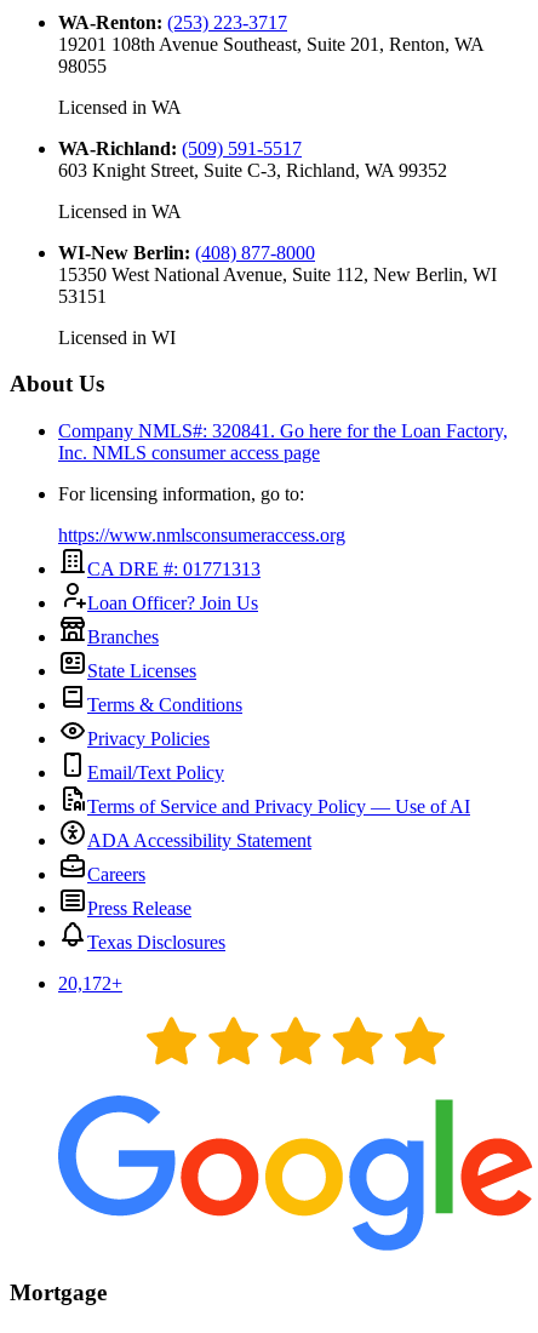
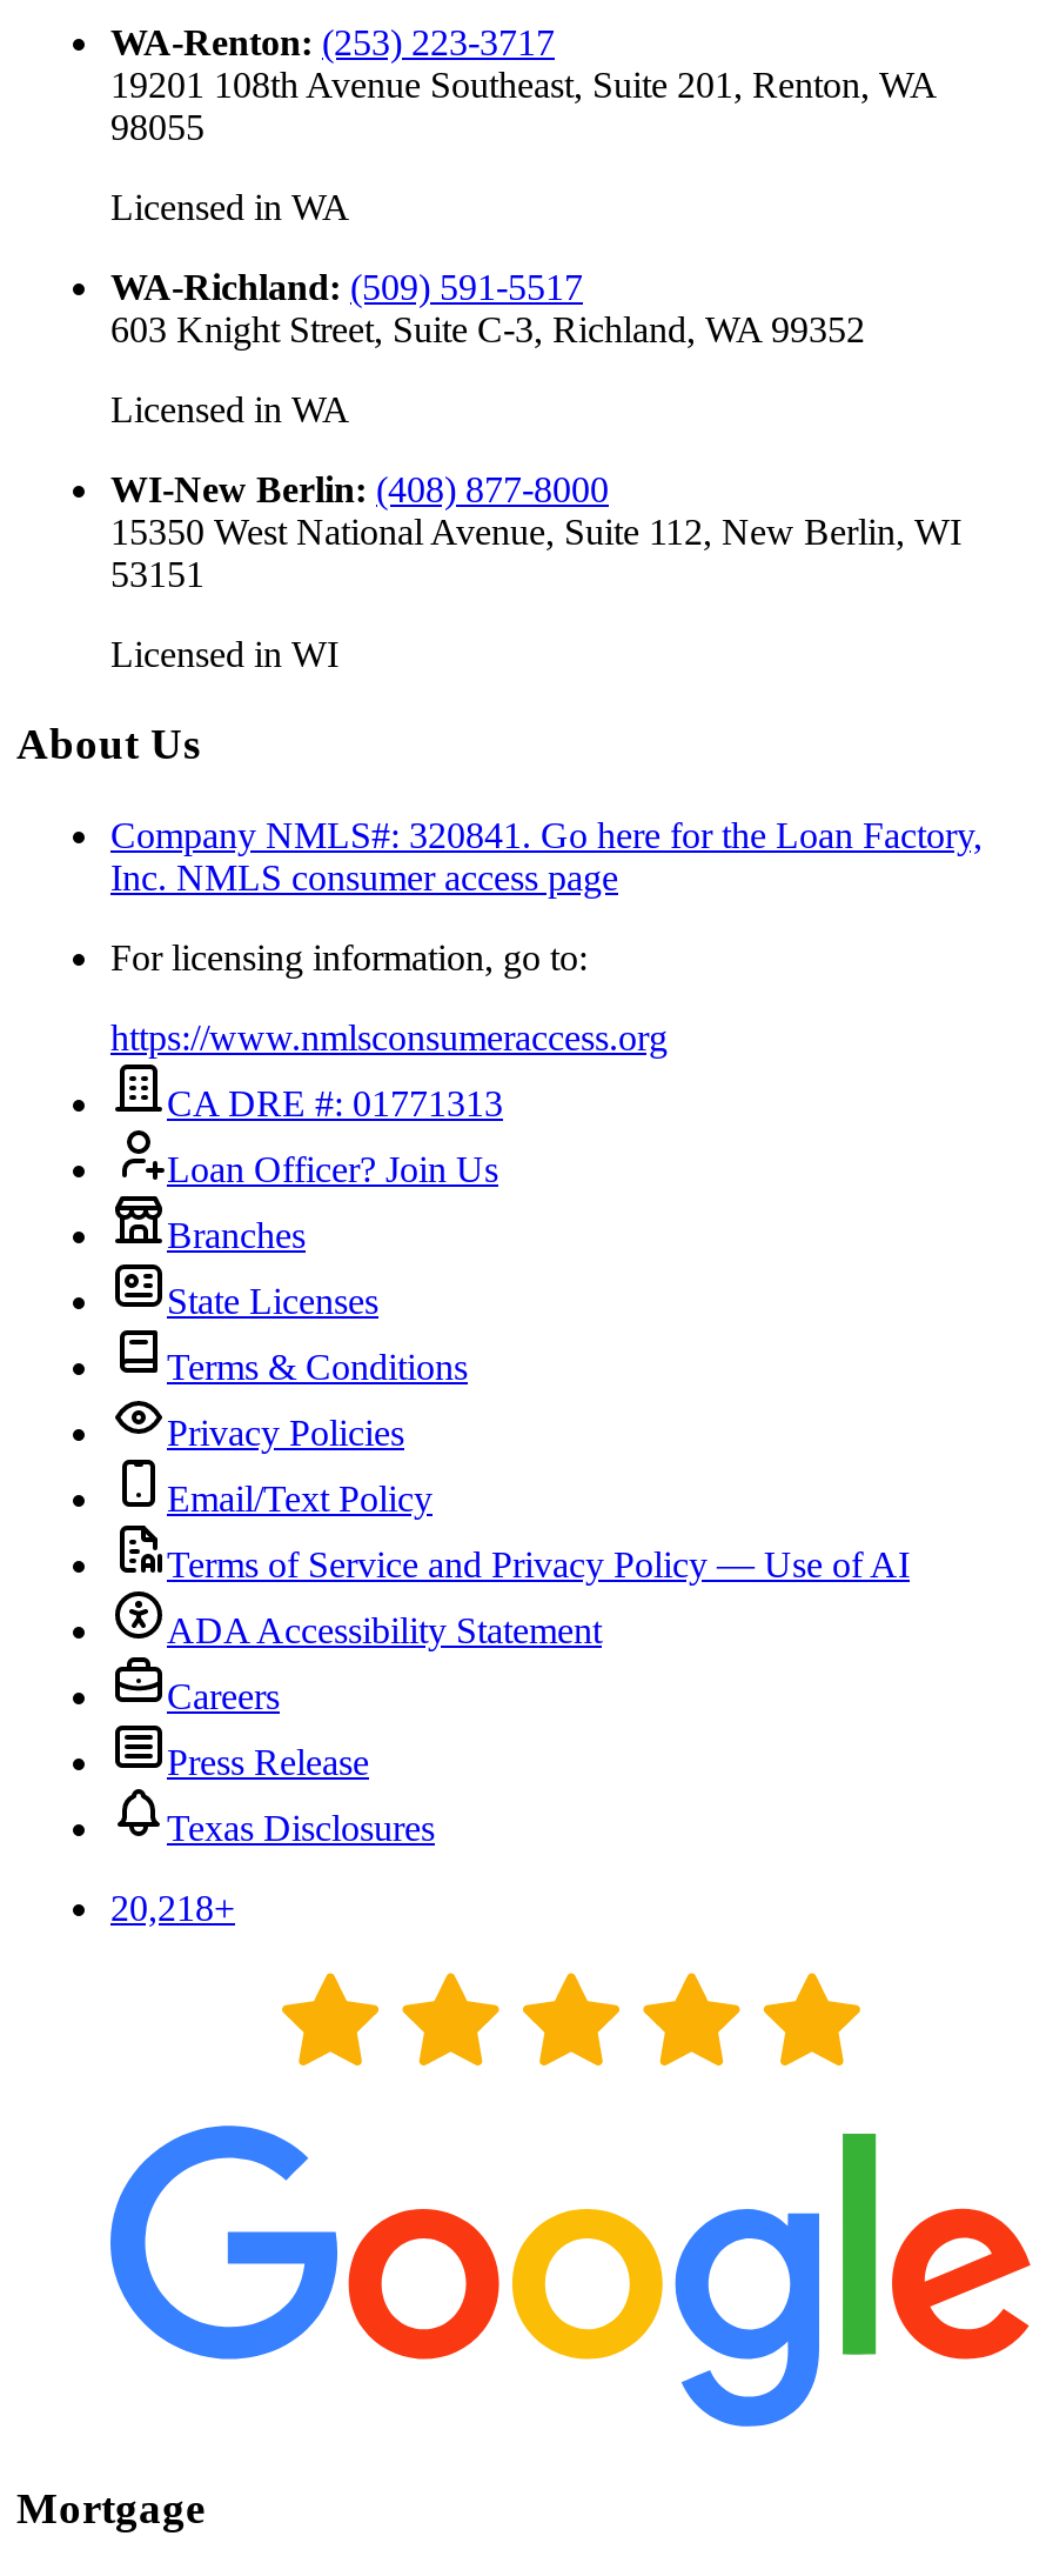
- 20,172+
+ 20,218+
